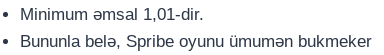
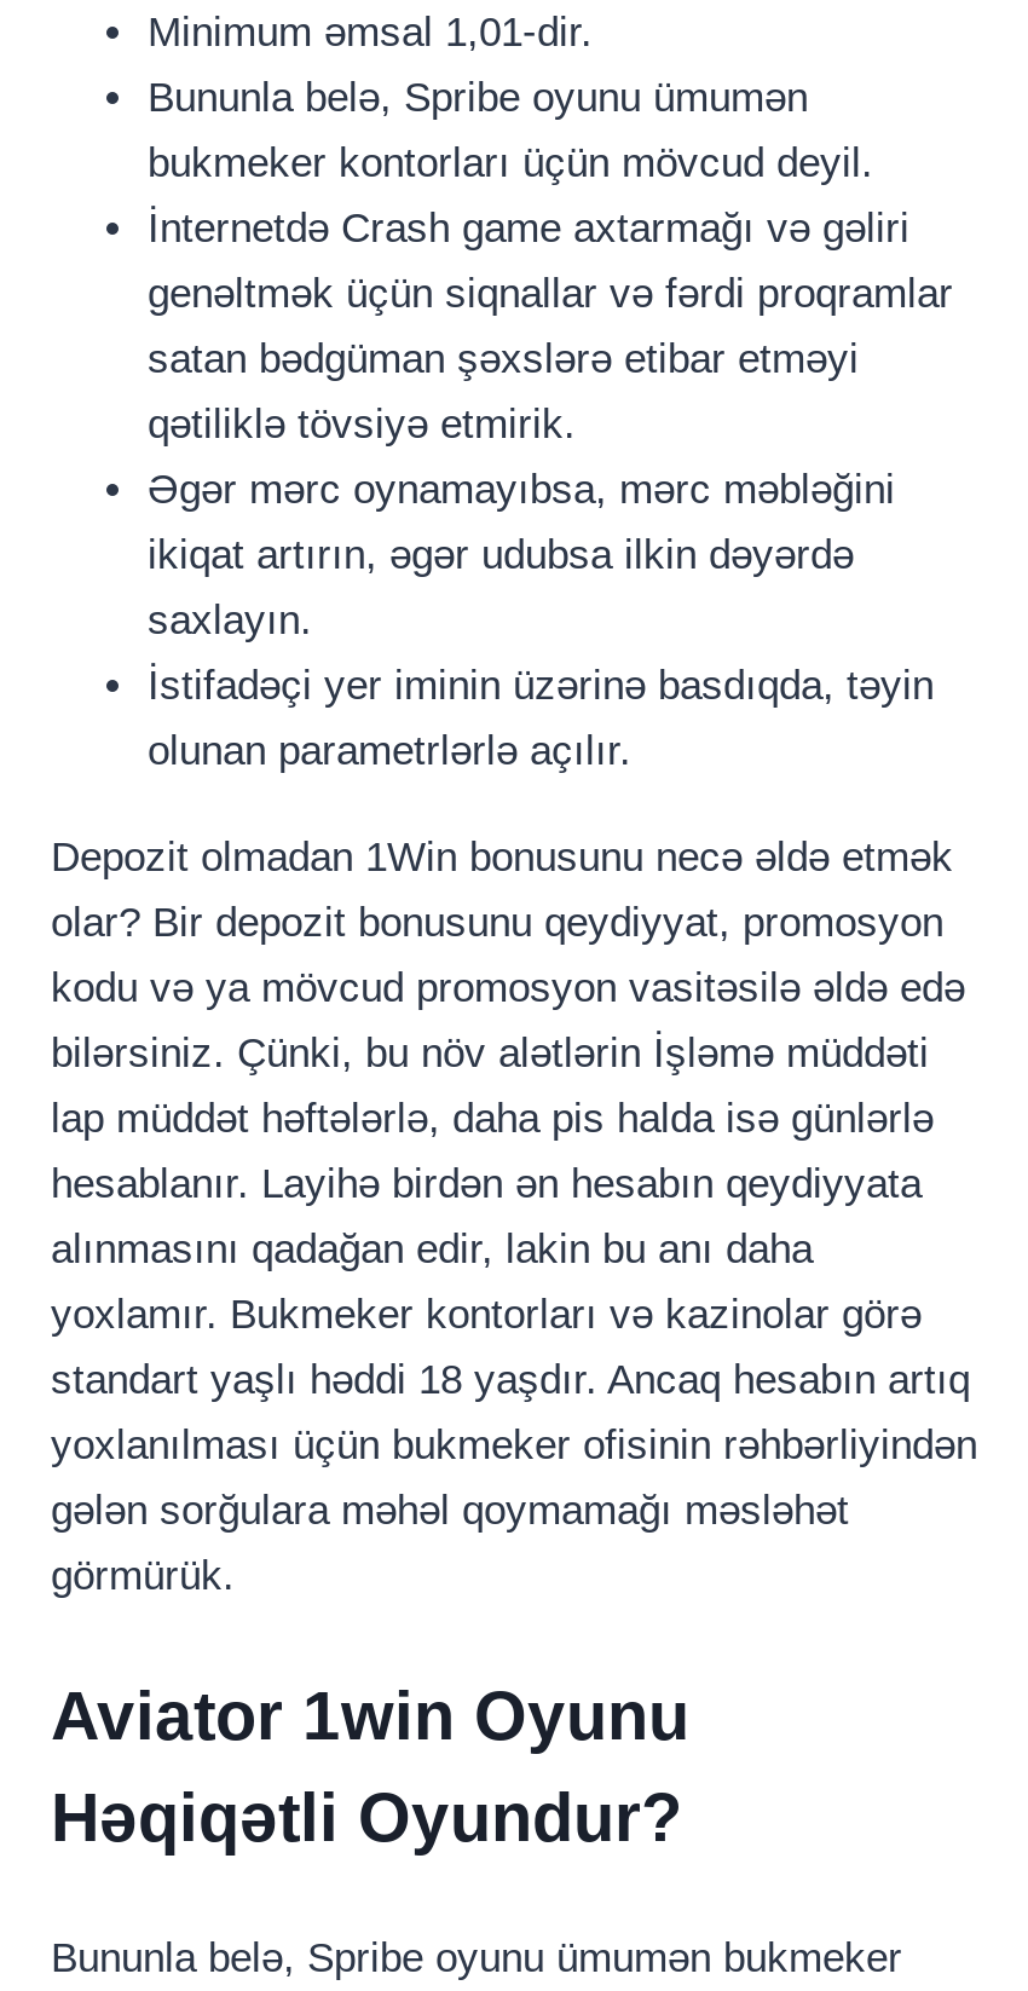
+ Bununla belə, Spribe oyunu ümumən
+ bukmeker kontorları üçün mövcud deyil.
+ İnternetdə Crash game axtarmağı və gəliri
+ genəltmək üçün siqnallar və fərdi proqramlar
+ satan bədgüman şəxslərə etibar etməyi
+ qətiliklə tövsiyə etmirik.
+ Əgər mərc oynamayıbsa, mərc məbləğini
+ ikiqat artırın, əgər udubsa ilkin dəyərdə
+ saxlayın.
+ İstifadəçi yer iminin üzərinə basdıqda, təyin
+ olunan parametrlərlə açılır.
+ Depozit olmadan 1Win bonusunu necə əldə etmək
+ olar? Bir depozit bonusunu qeydiyyat, promosyon
+ kodu və ya mövcud promosyon vasitəsilə əldə edə
+ bilərsiniz. Çünki, bu növ alətlərin İşləmə müddəti
+ lap müddət həftələrlə, daha pis halda isə günlərlə
+ hesablanır. Layihə birdən ən hesabın qeydiyyata
+ alınmasını qadağan edir, lakin bu anı daha
+ yoxlamır. Bukmeker kontorları və kazinolar görə
+ standart yaşlı həddi 18 yaşdır. Ancaq hesabın artıq
+ yoxlanılması üçün bukmeker ofisinin rəhbərliyindən
+ gələn sorğulara məhəl qoymamağı məsləhət
+ görmürük.
+ Aviator 1win Oyunu
+ Həqiqətli Oyundur?
